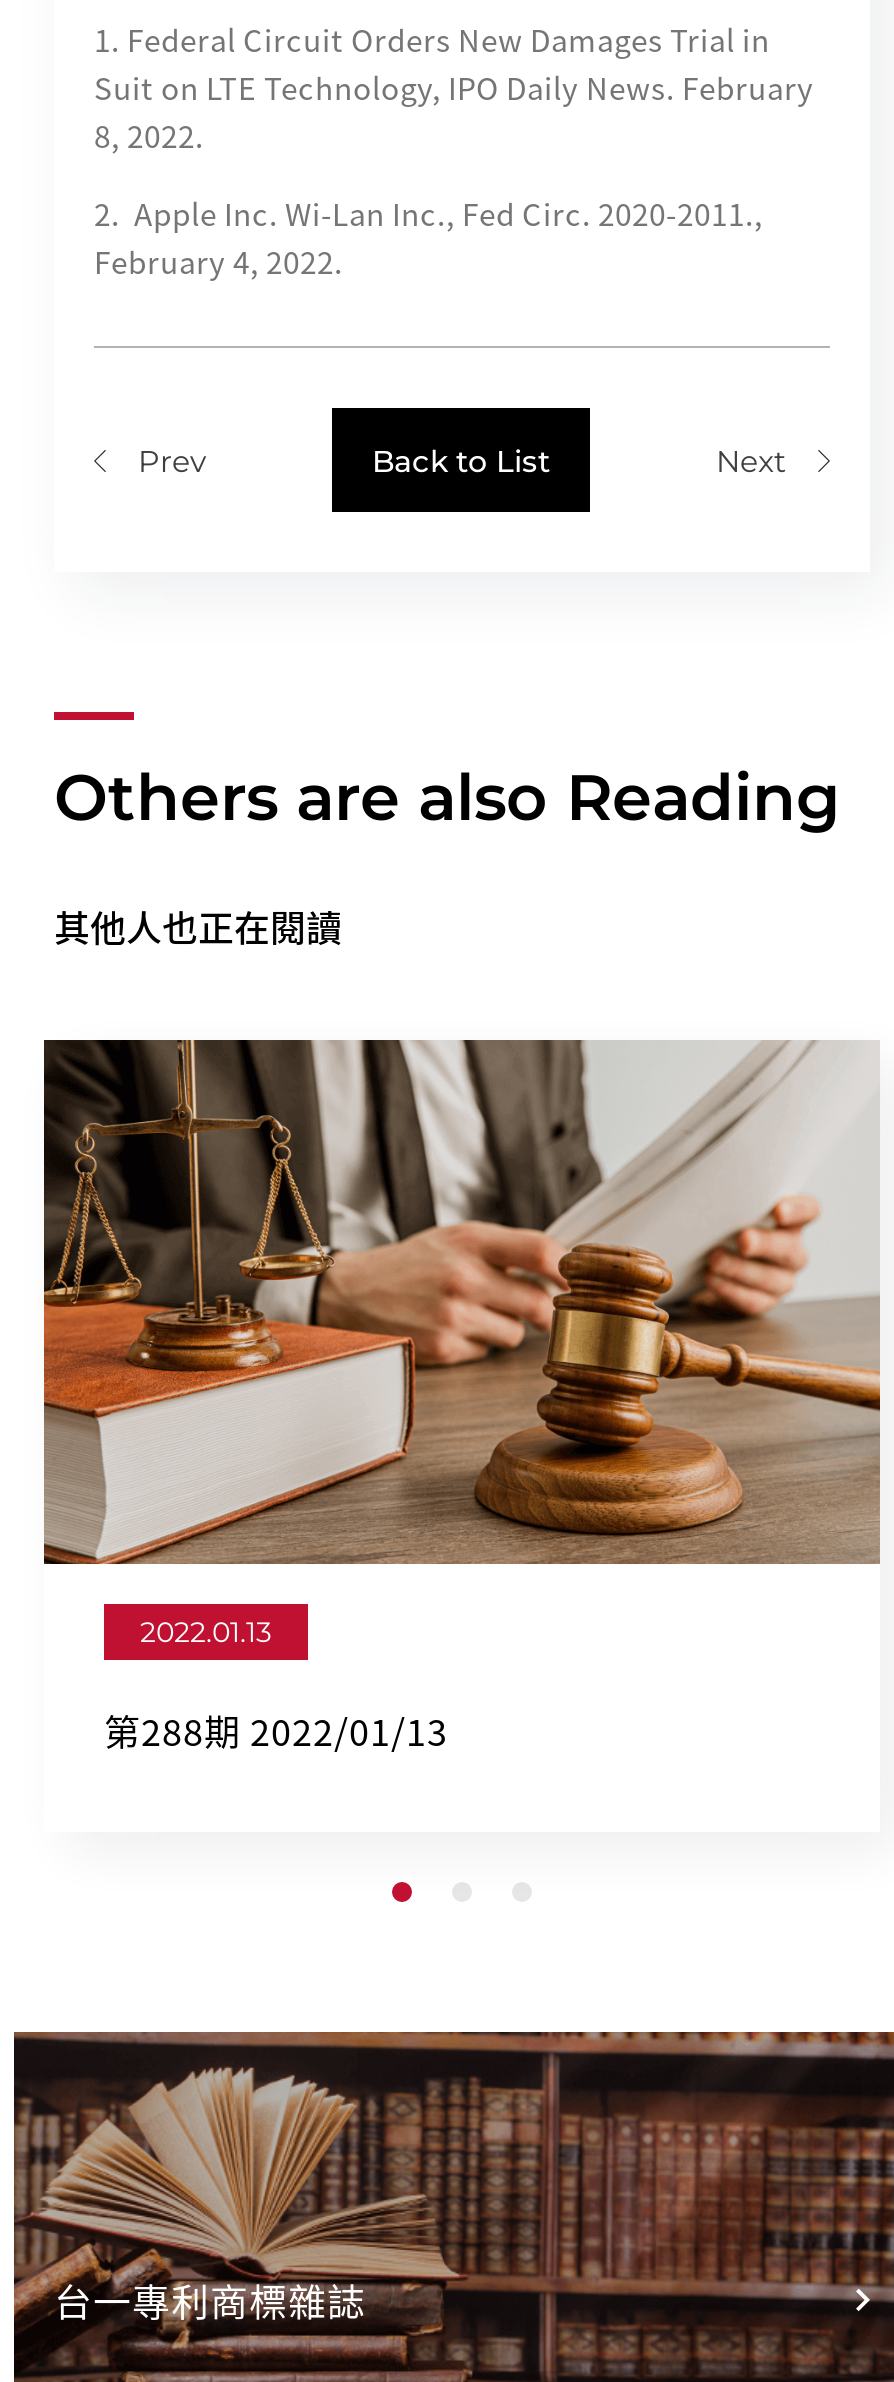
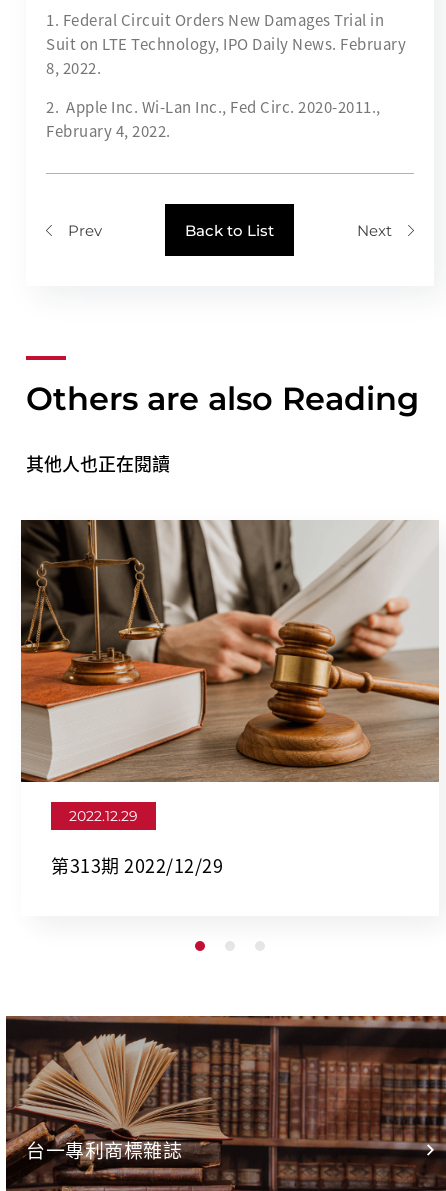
- 2022.01.13
+ 2022.12.29

- 第288期 2022/01/13
+ 第313期 2022/12/29
